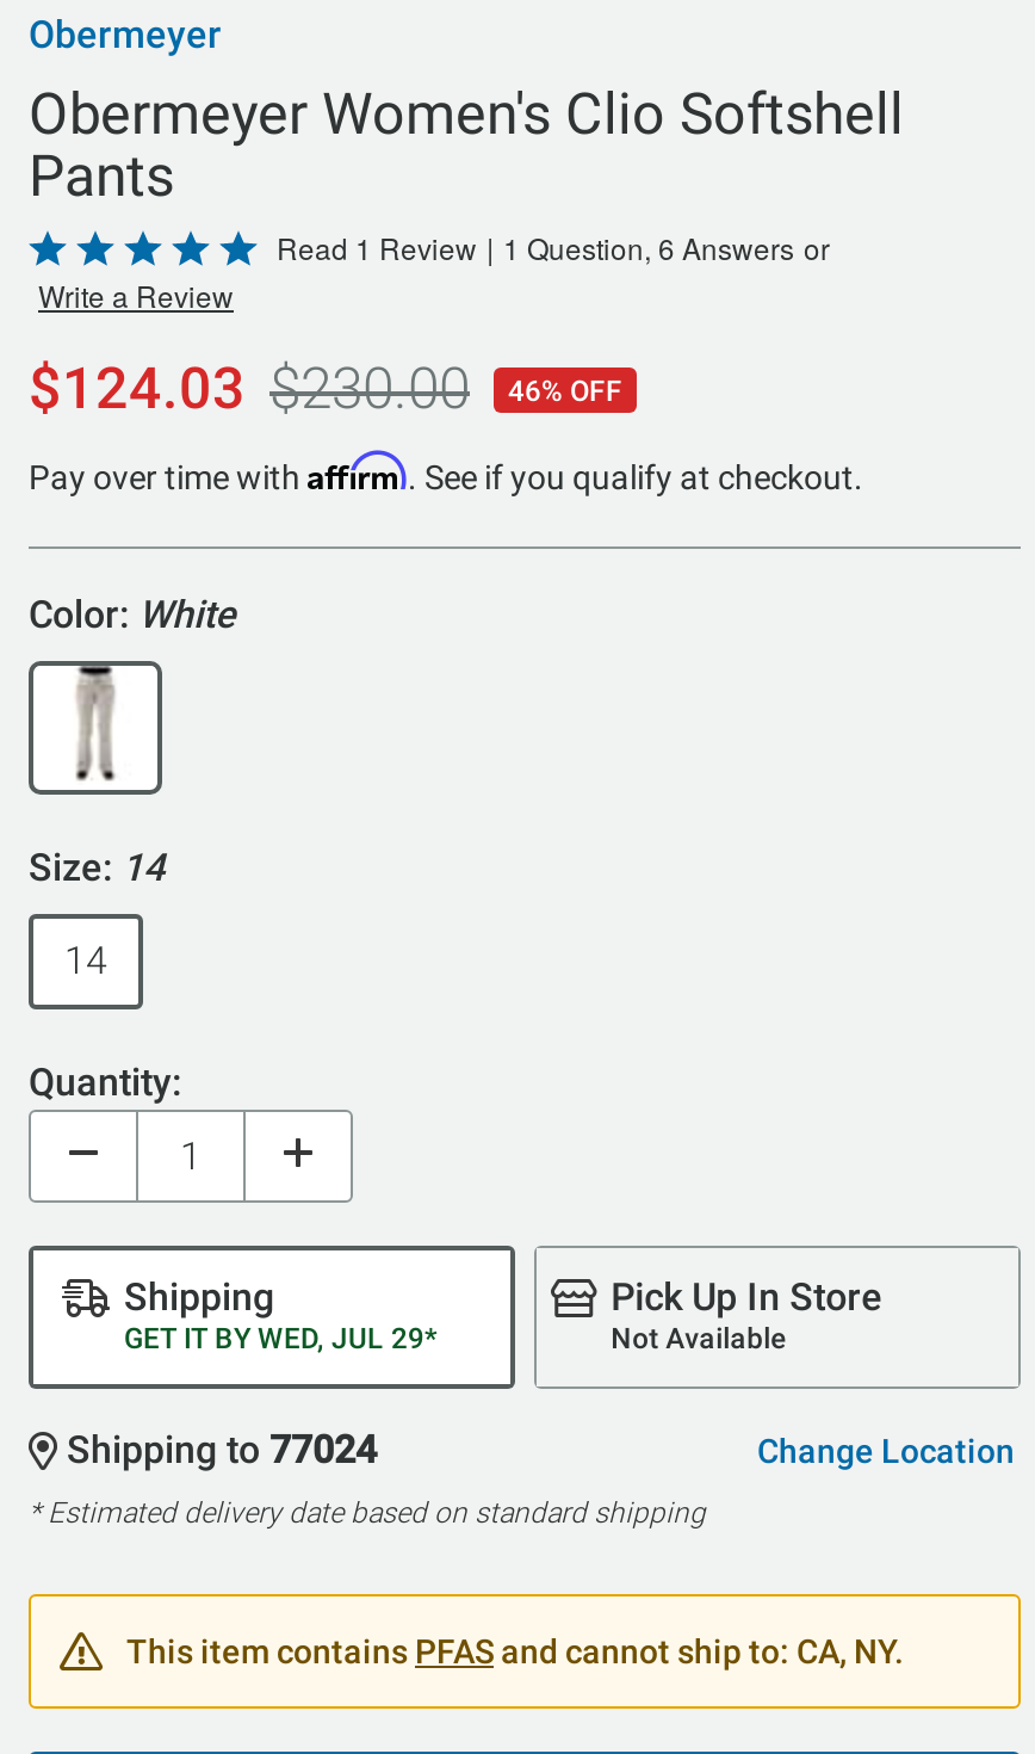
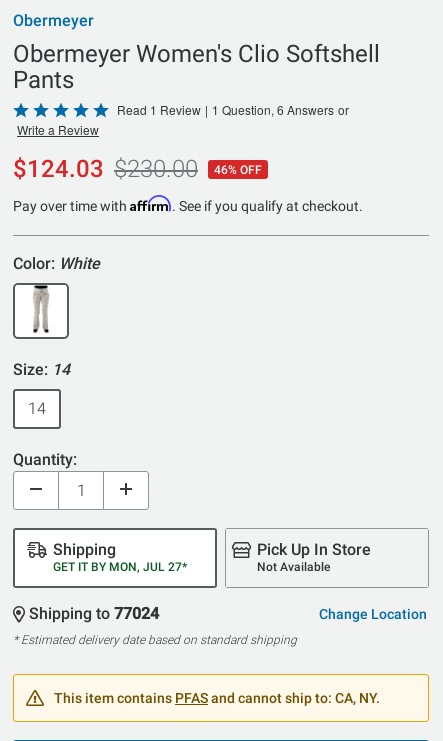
- GET IT BY WED, JUL 29*
+ GET IT BY MON, JUL 27*
